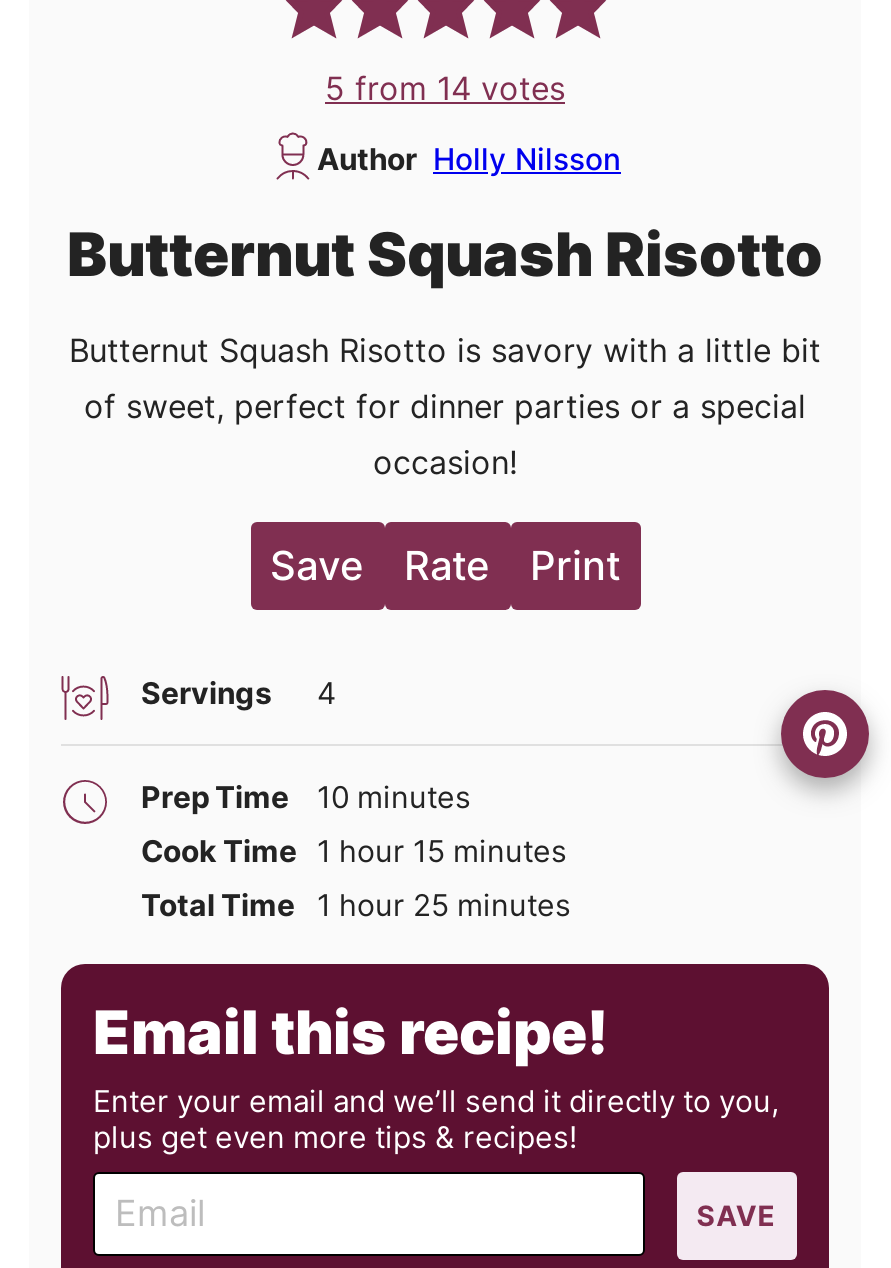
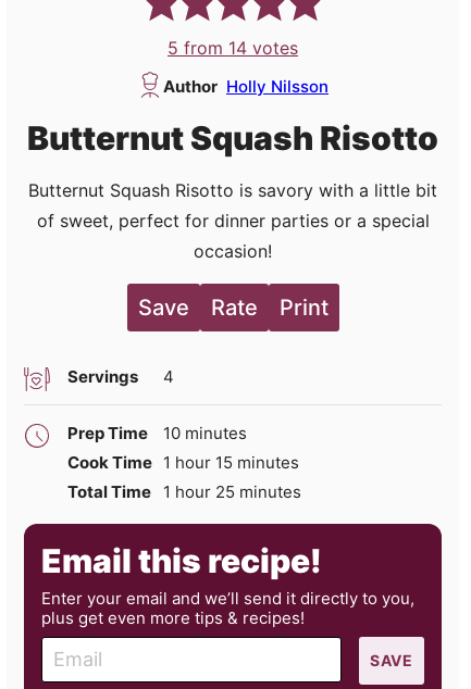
- [image]
